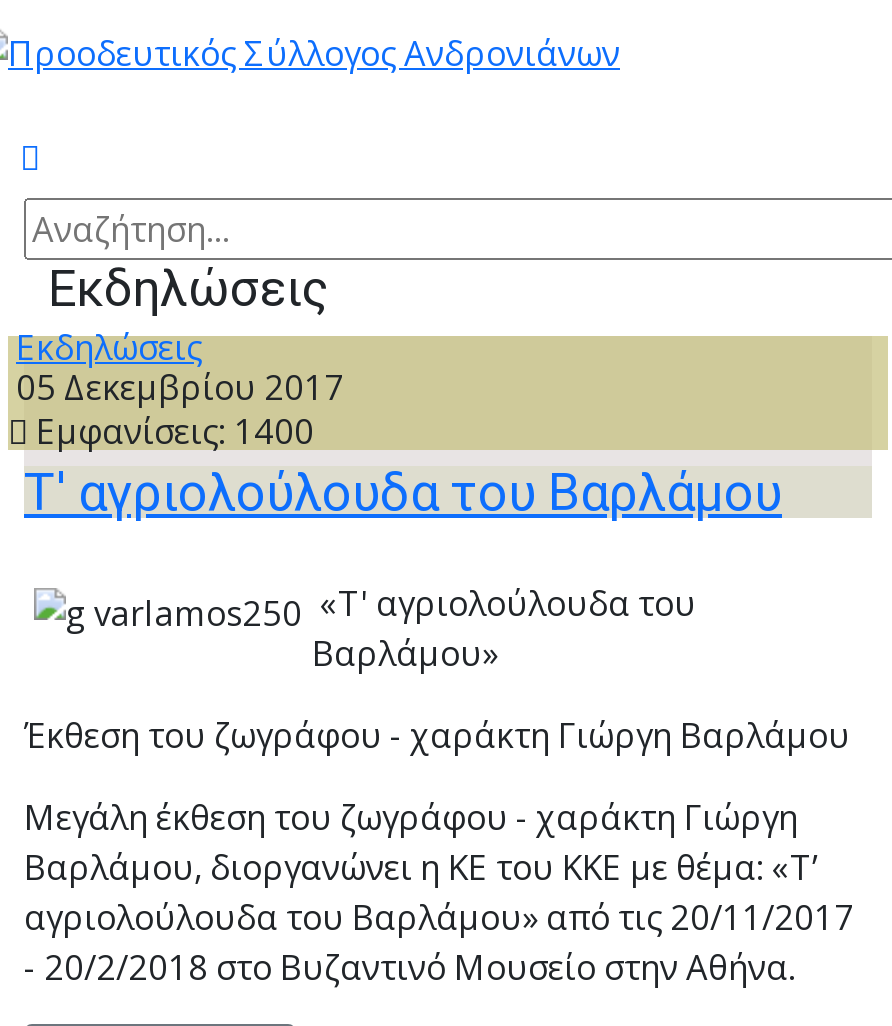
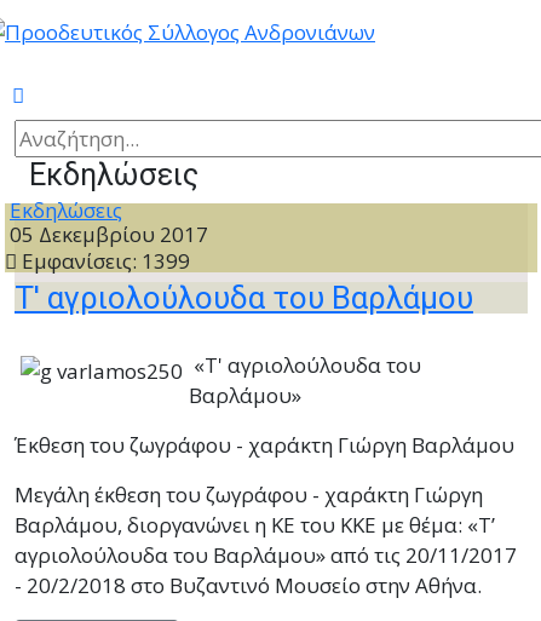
- Εμφανίσεις: 1400
+ Εμφανίσεις: 1399
